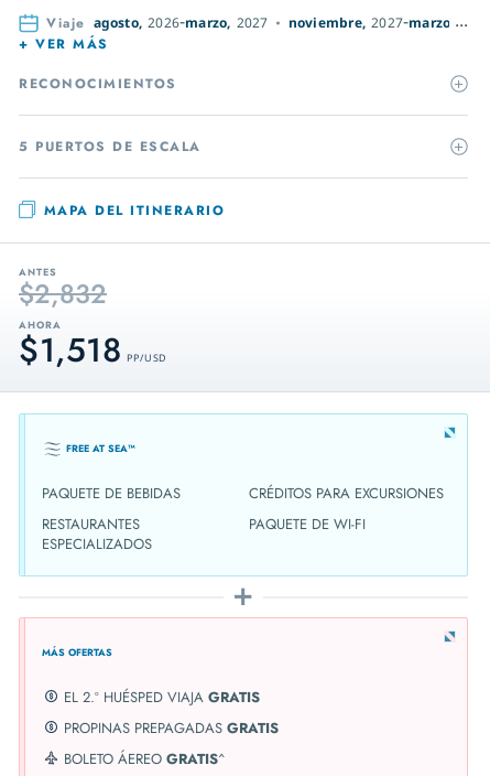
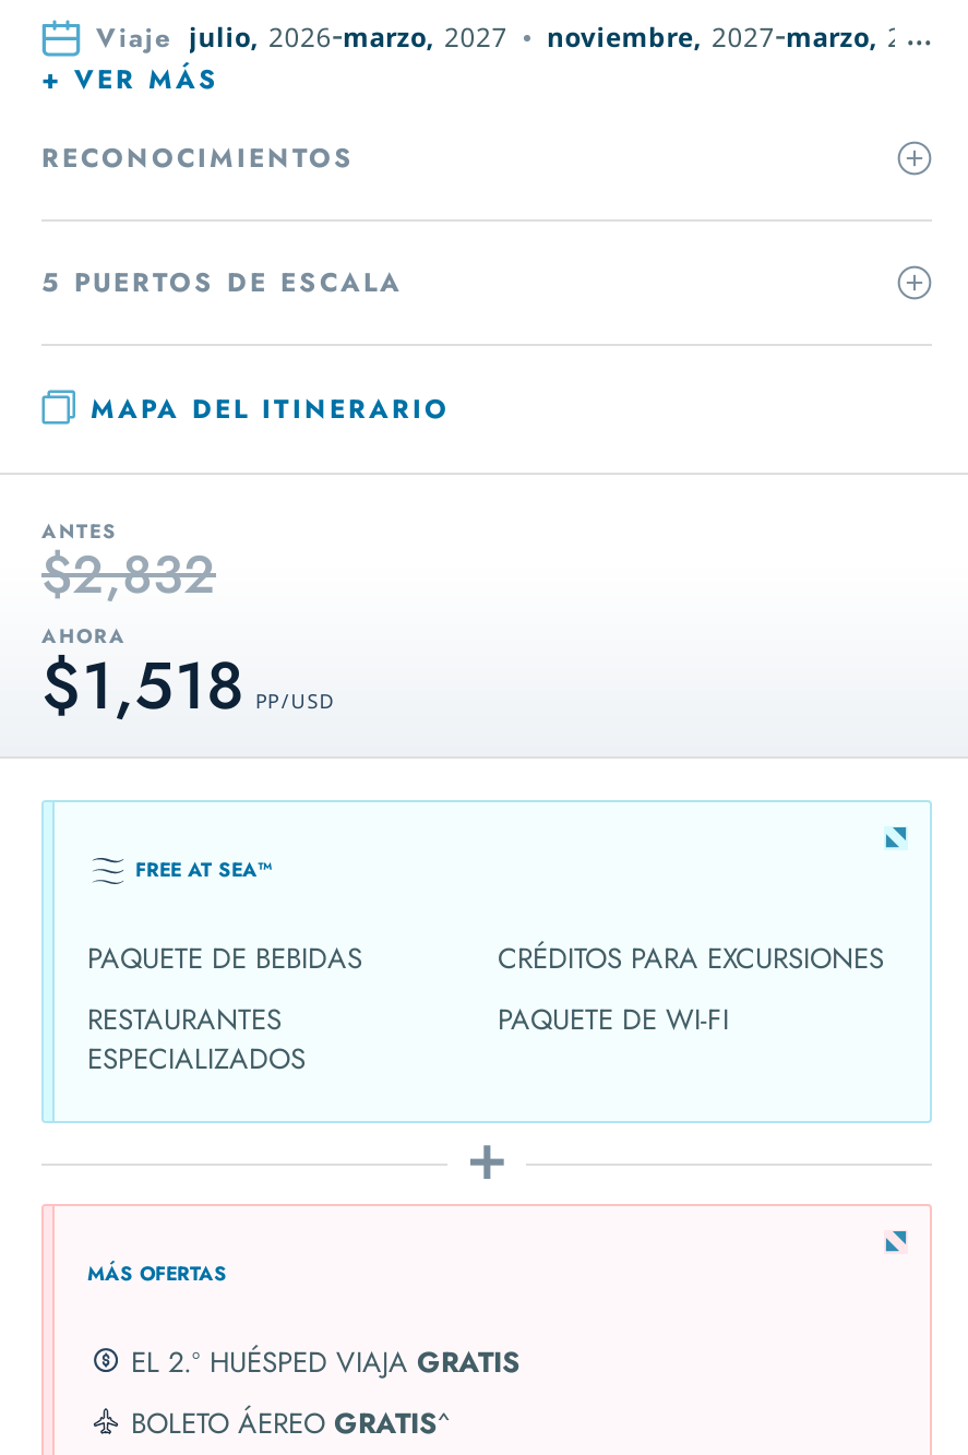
- Viaje agosto, 2026 marzo, 2027
+ Viaje julio, 2026 marzo, 2027

- PROPINAS PREPAGADAS GRATIS
